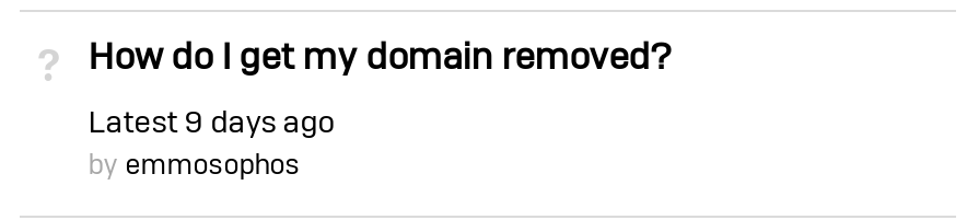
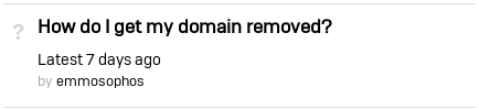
- Latest 9 days ago
+ Latest 7 days ago
